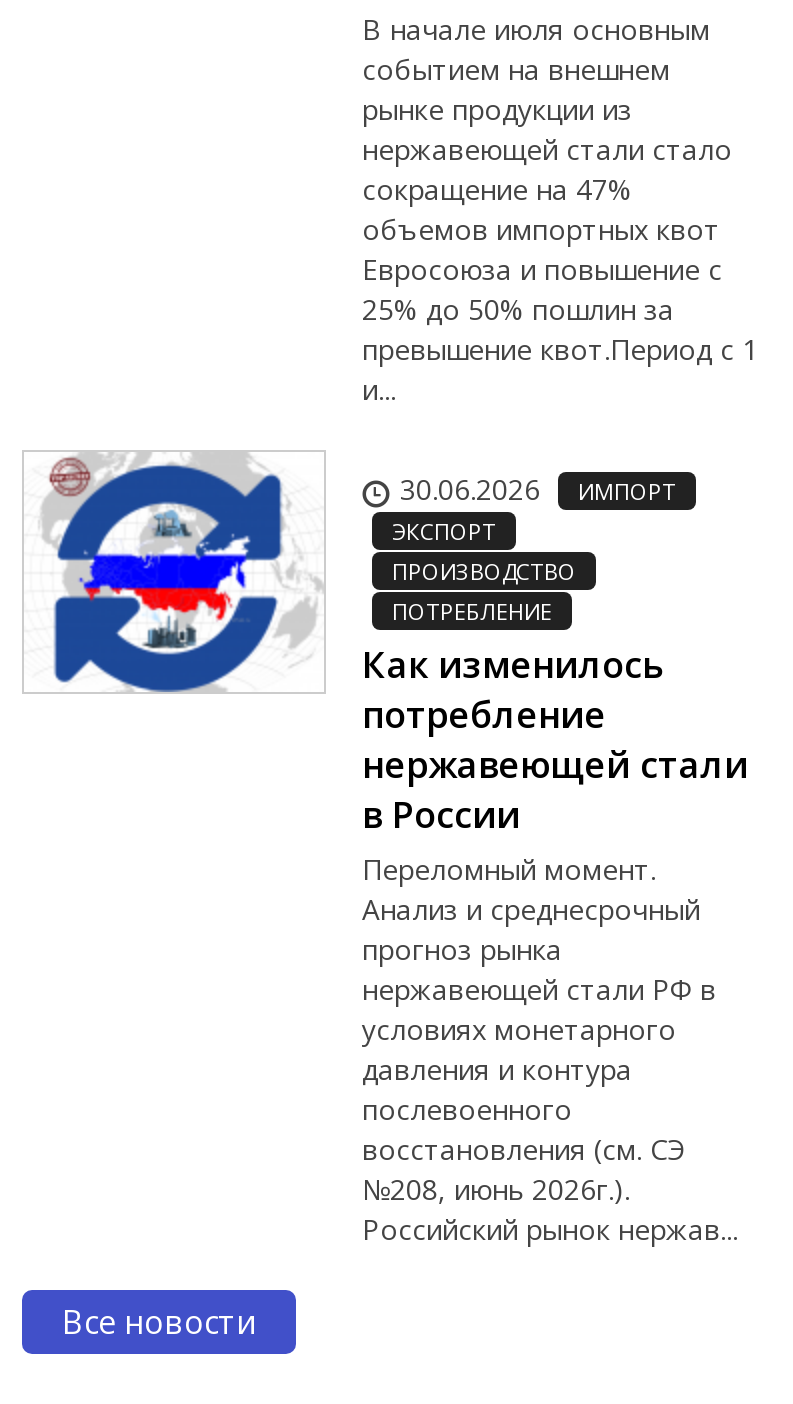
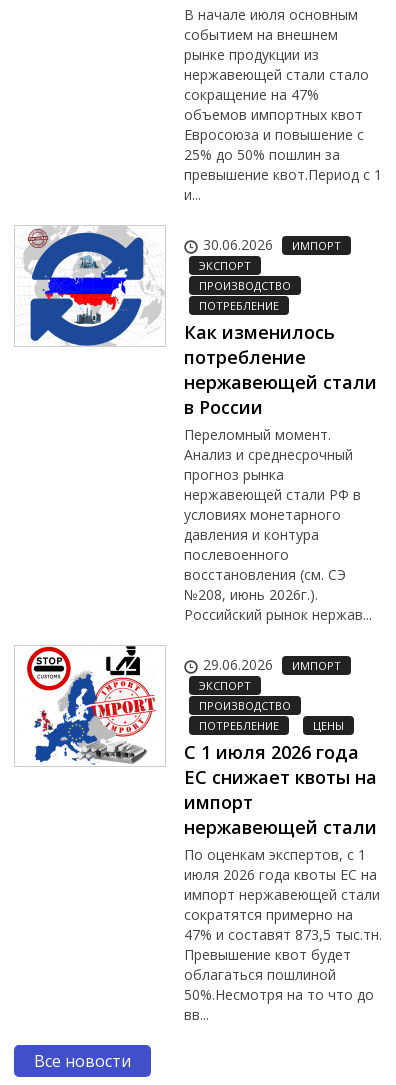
+ [image]
+ 29.06.2026
+ ИМПОРТ
+ ЭКСПОРТ
+ ПРОИЗВОДСТВО
+ ПОТРЕБЛЕНИЕ
+ ЦЕНЫ
+ С 1 июля 2026 года
+ ЕС снижает квоты на
+ импорт
+ нержавеющей стали
+ По оценкам экспертов, с 1
+ июля 2026 года квоты ЕС на
+ импорт нержавеющей стали
+ сократятся примерно на
+ 47% и составят 873,5 тыс.тн.
+ Превышение квот будет
+ облагаться пошлиной
+ 50%.Несмотря на то что до
+ вв...
